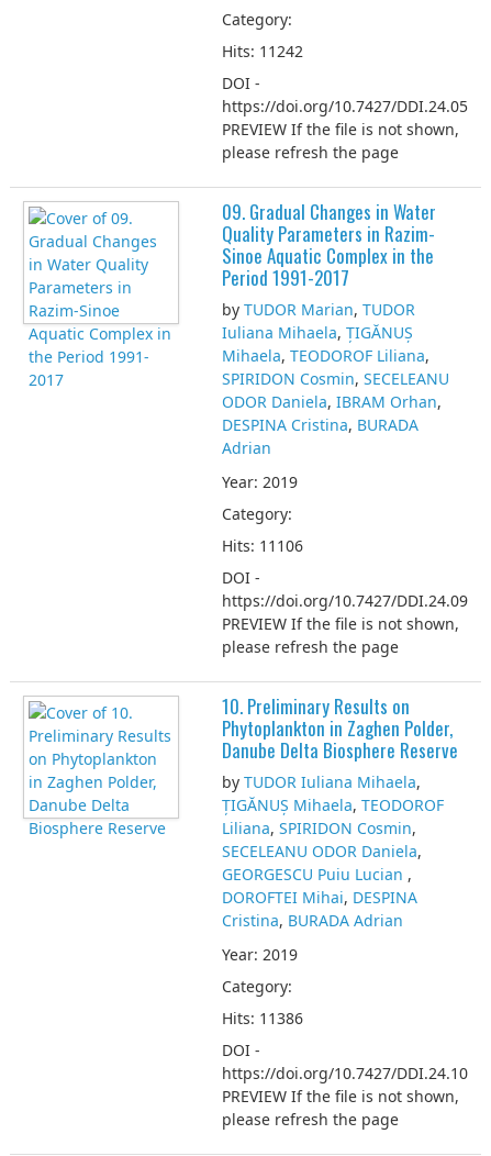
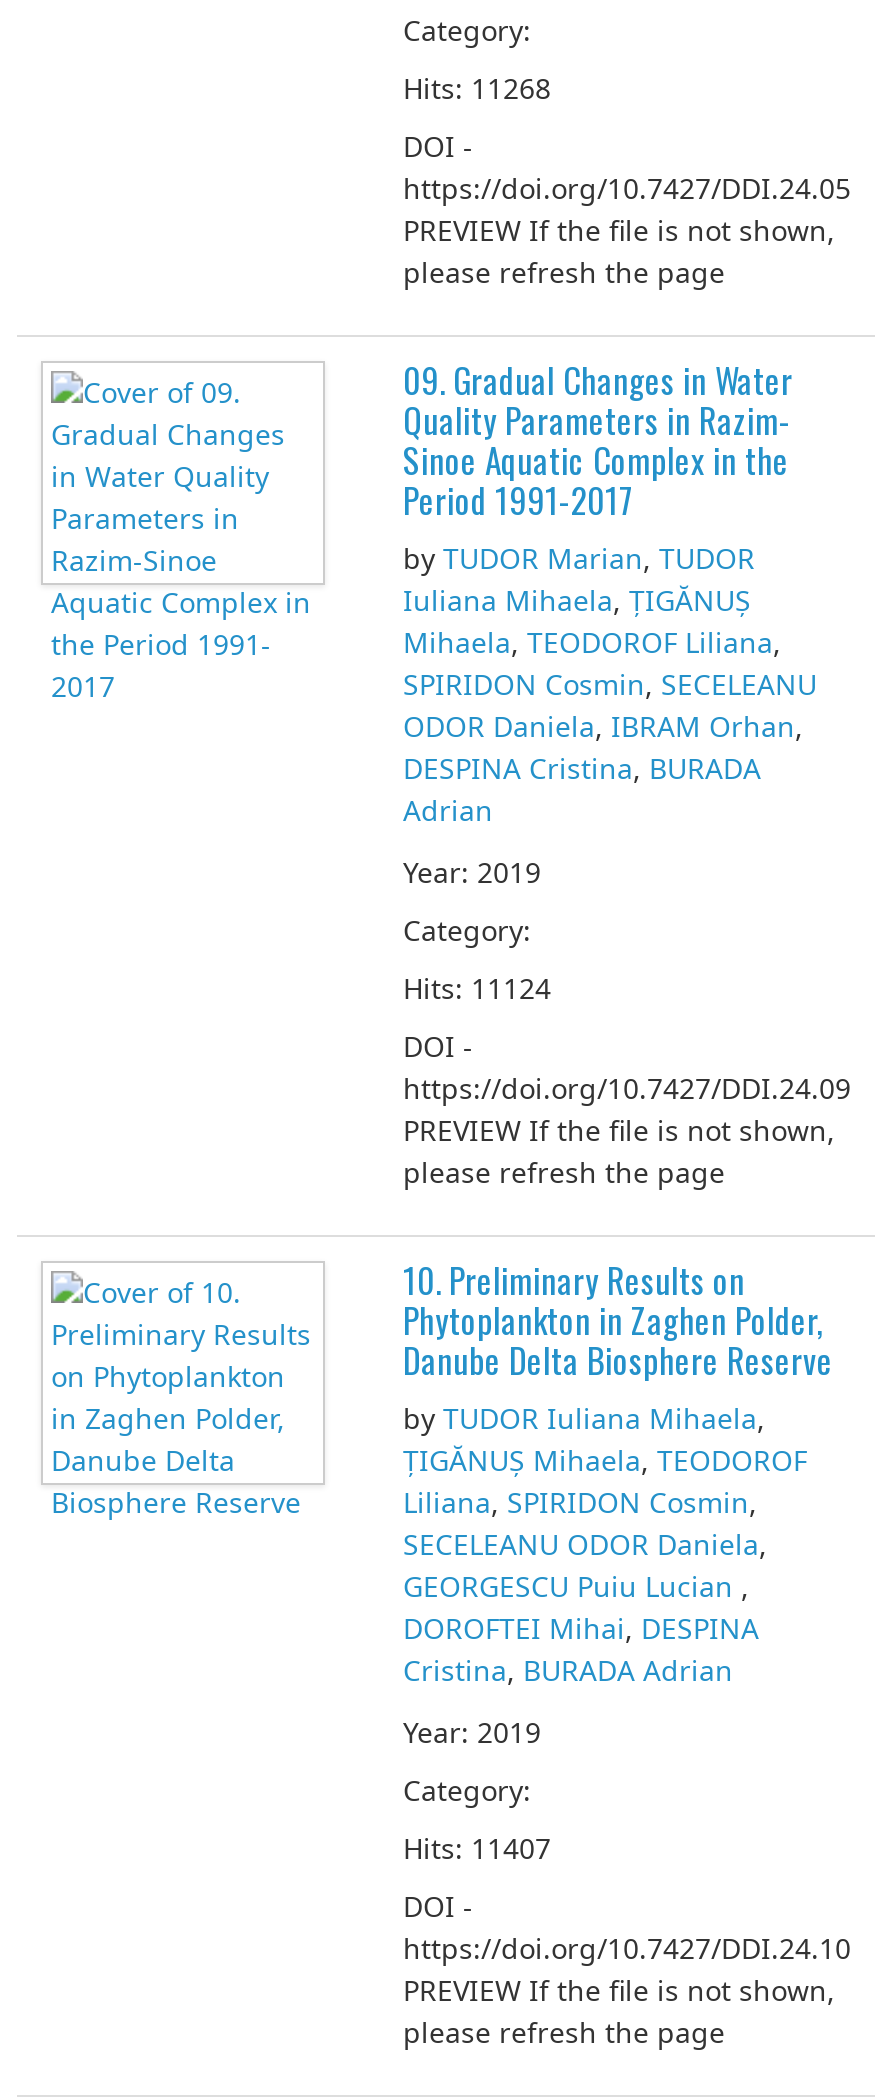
- Hits: 11242
+ Hits: 11268

- Hits: 11106
+ Hits: 11124

- Hits: 11386
+ Hits: 11407
